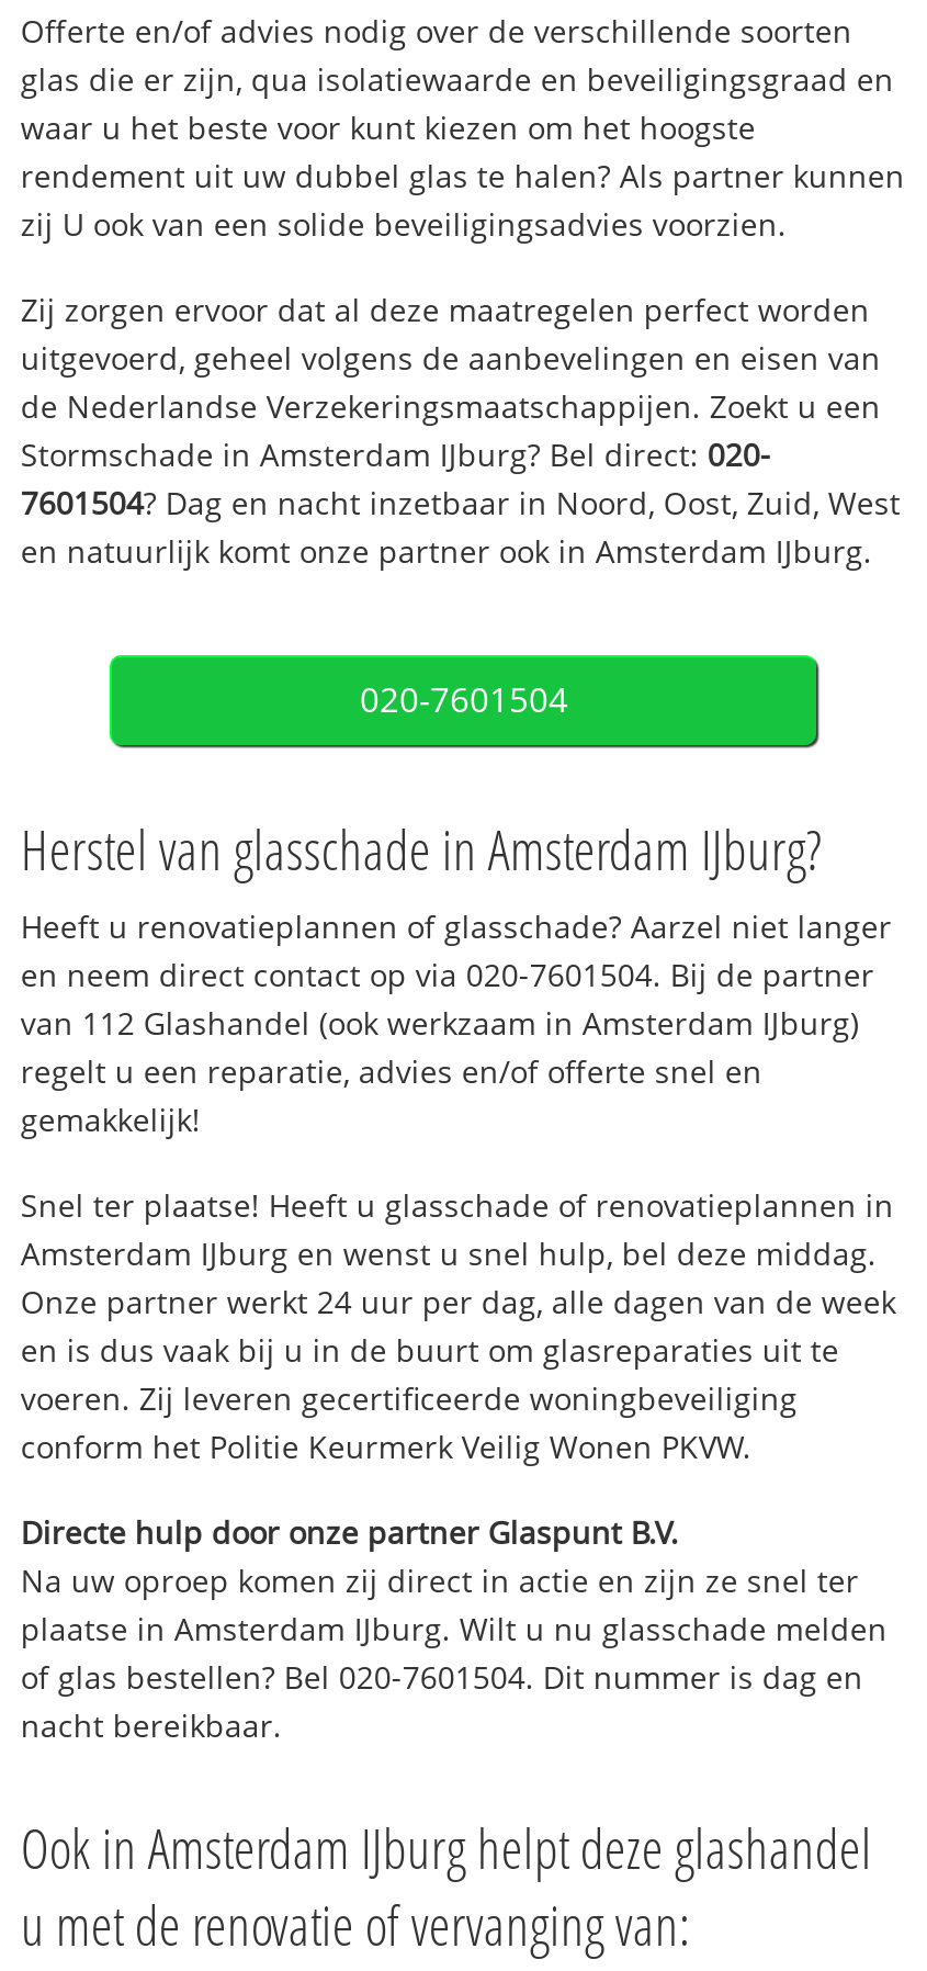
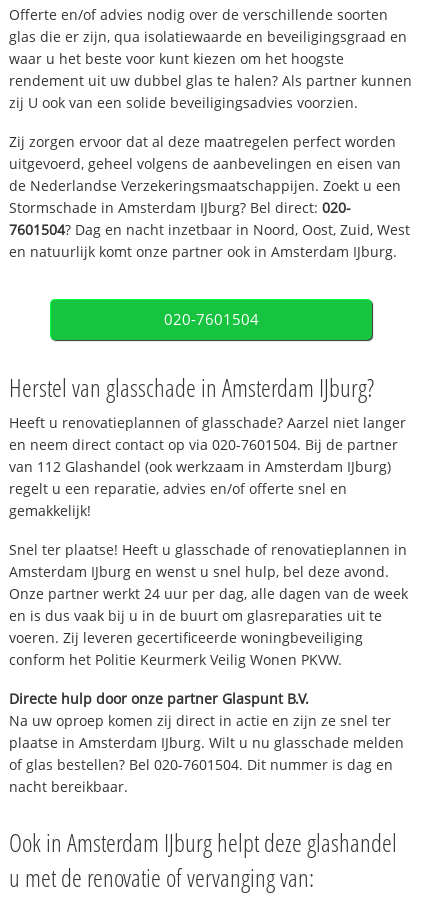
- Amsterdam IJburg en wenst u snel hulp, bel deze middag.
+ Amsterdam IJburg en wenst u snel hulp, bel deze avond.
